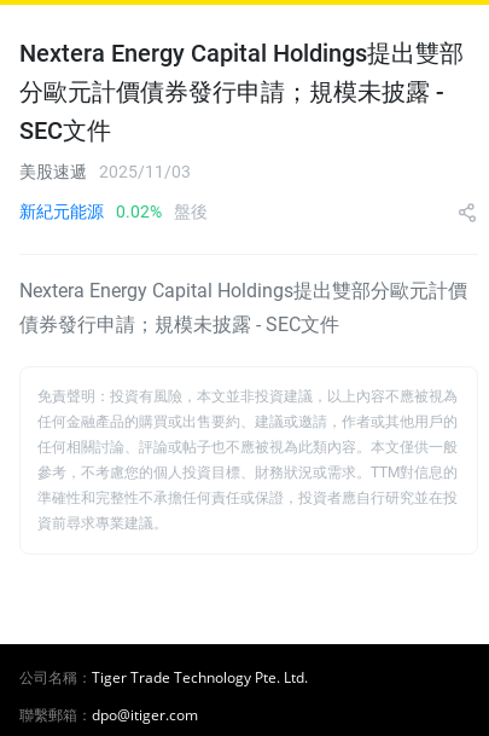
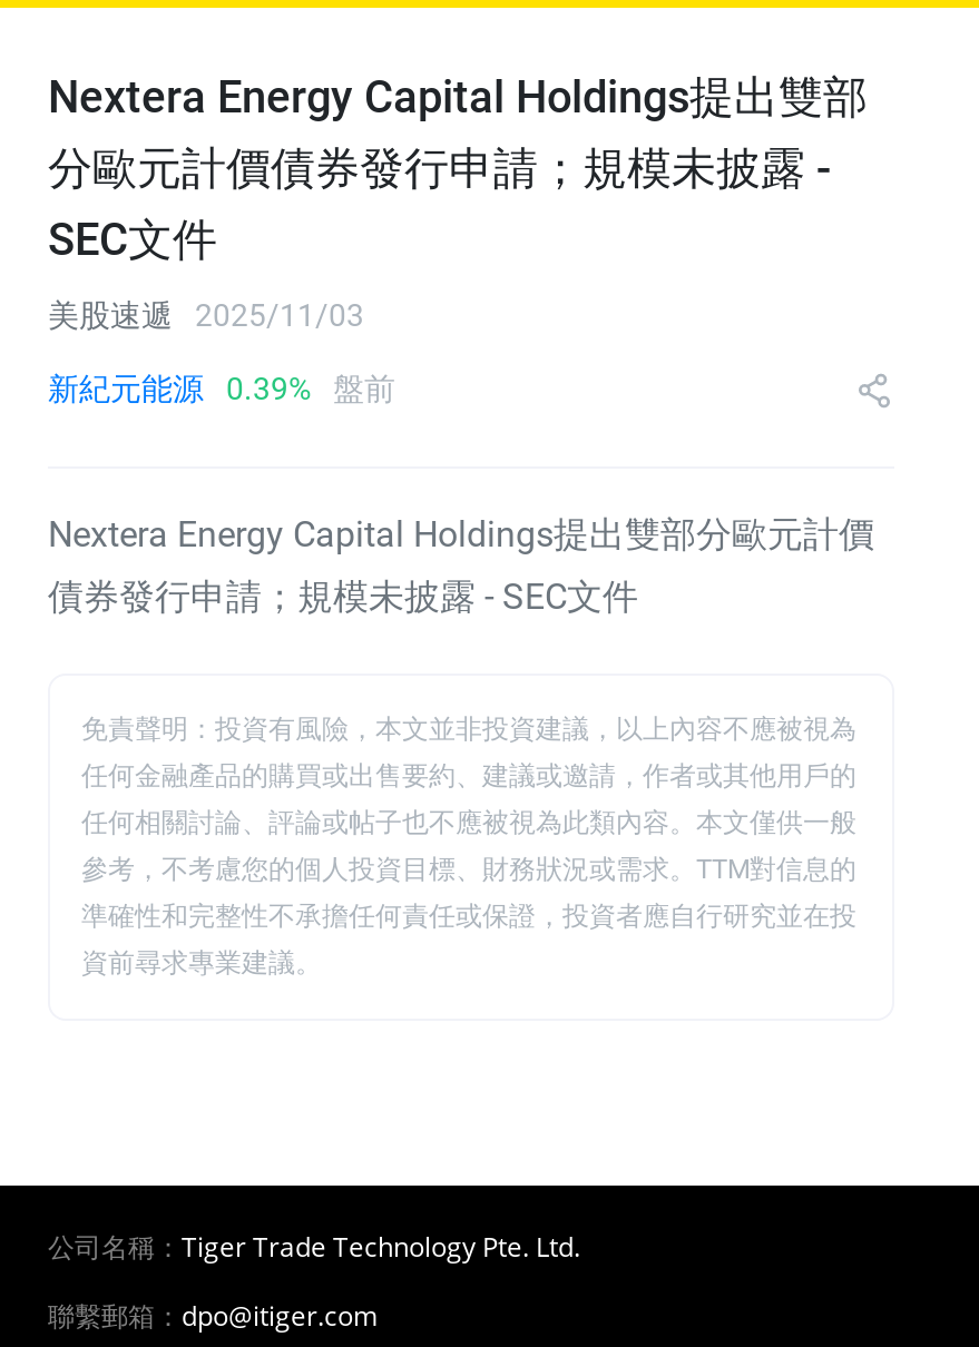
- 0.02%
+ 0.39%

- 盤後
+ 盤前
